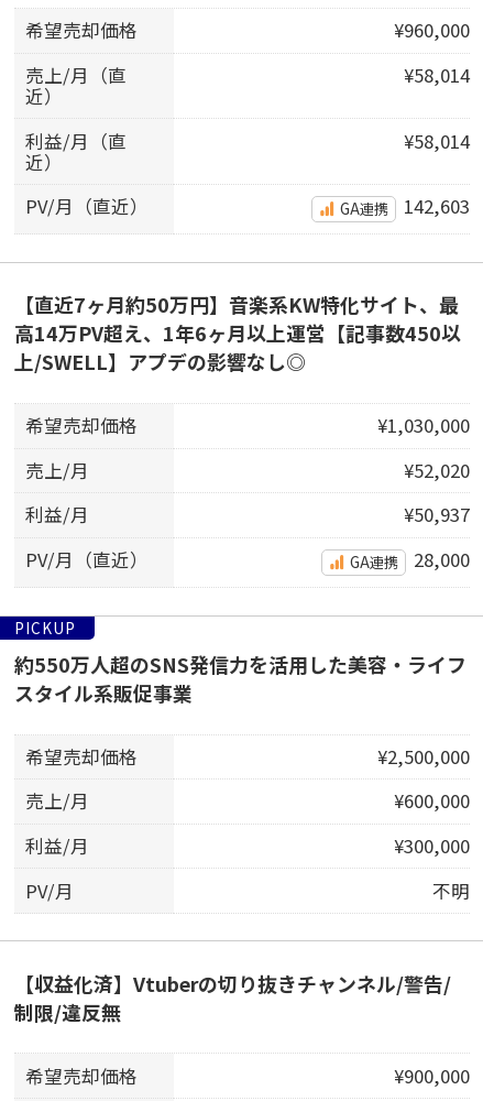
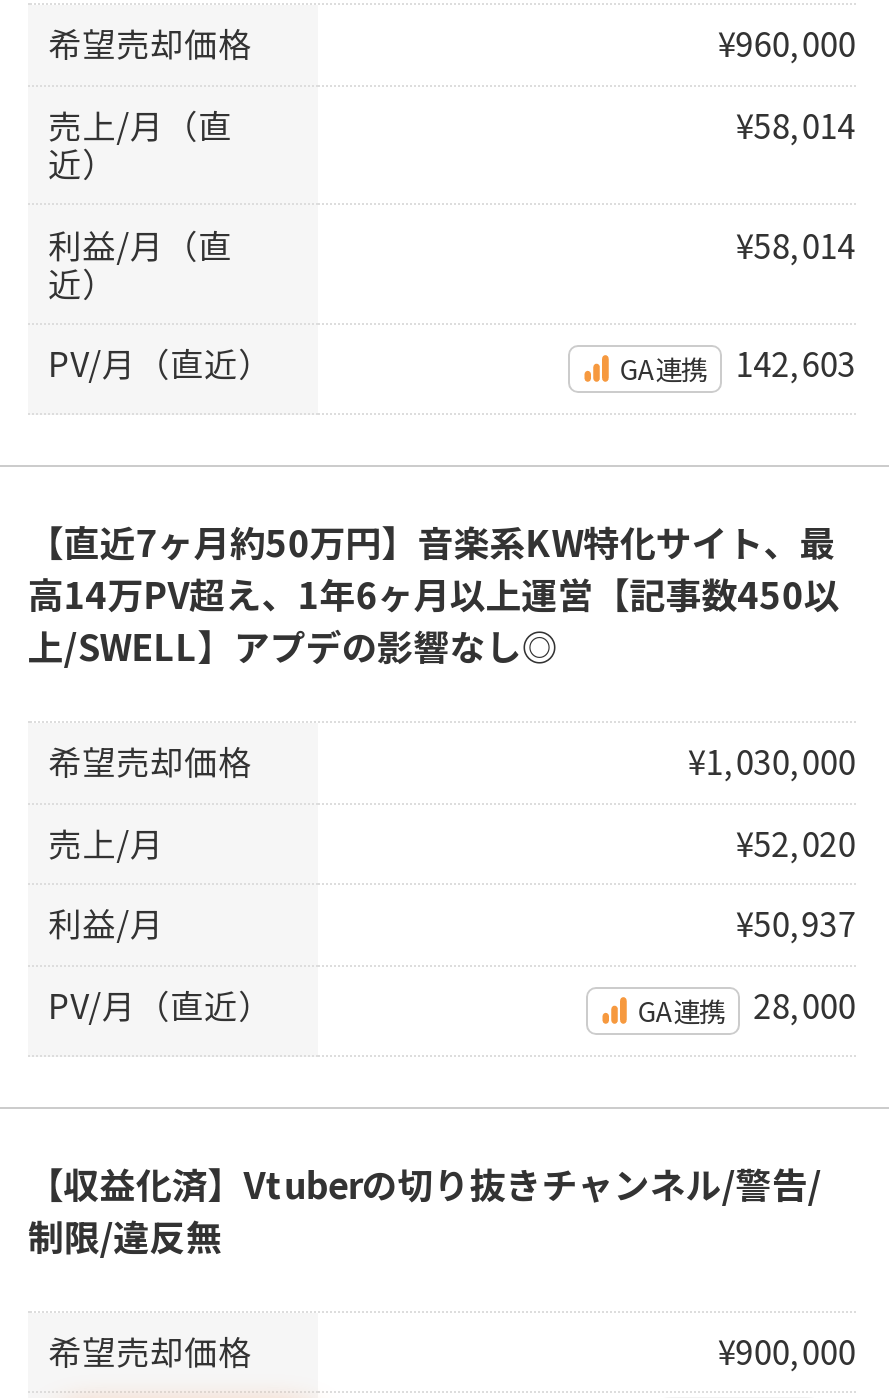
- PICKUP
- 約550万人超のSNS発信力を活用した美容・ライフ
- スタイル系販促事業
- 希望売却価格
- ¥2,500,000
- 売上/月
- ¥600,000
- 利益/月
- ¥300,000
- PV/月
- 不明
